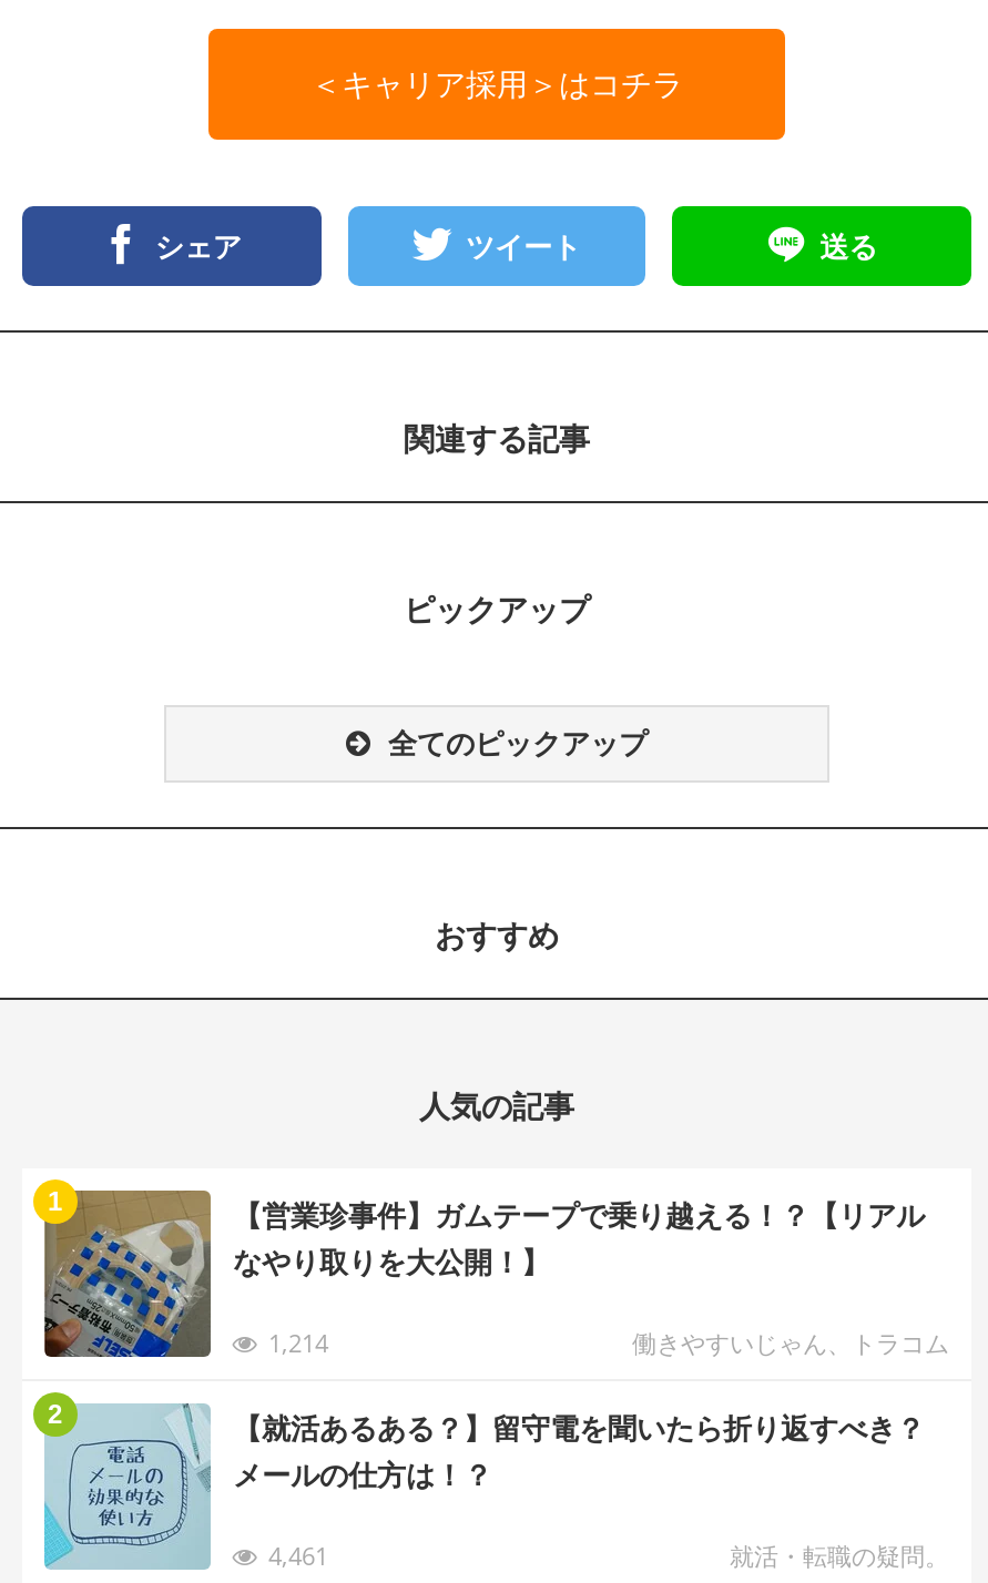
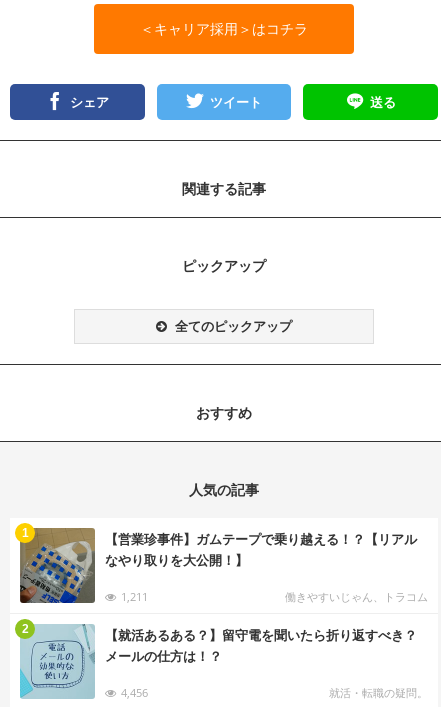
- 1,214
+ 1,211

- 4,461
+ 4,456
